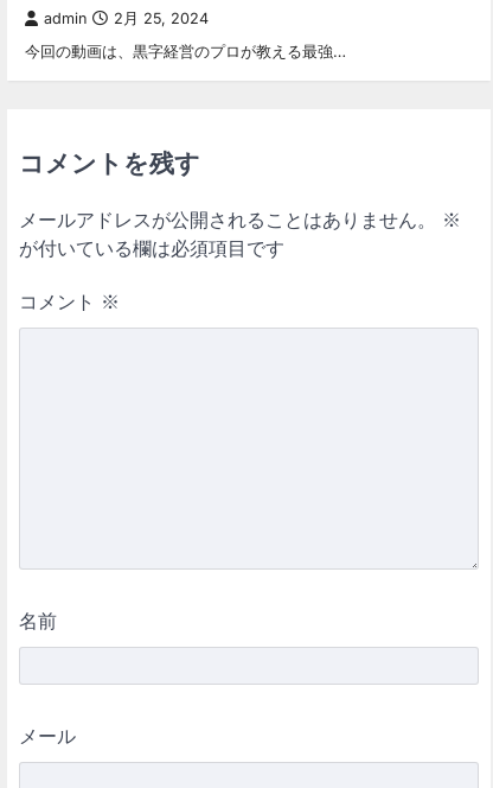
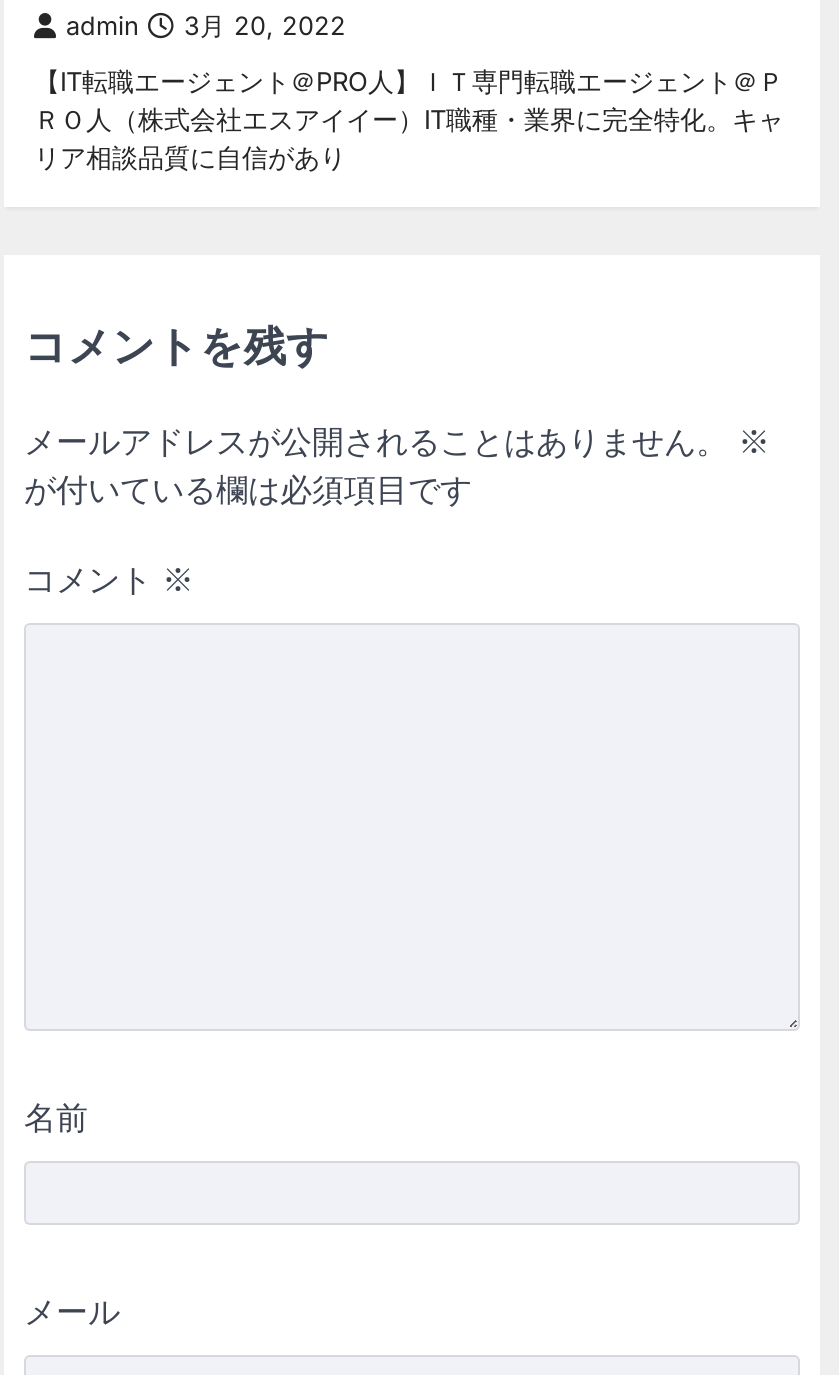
- admin 2月 25, 2024
+ admin 3月 20, 2022

- 今回の動画は、黒字経営のプロが教える最強…
+ 【IT転職エージェント＠PRO人】ＩＴ専門転職エージェント＠Ｐ
+ ＲＯ人（株式会社エスアイイー）IT職種・業界に完全特化。キャ
+ リア相談品質に自信があり
